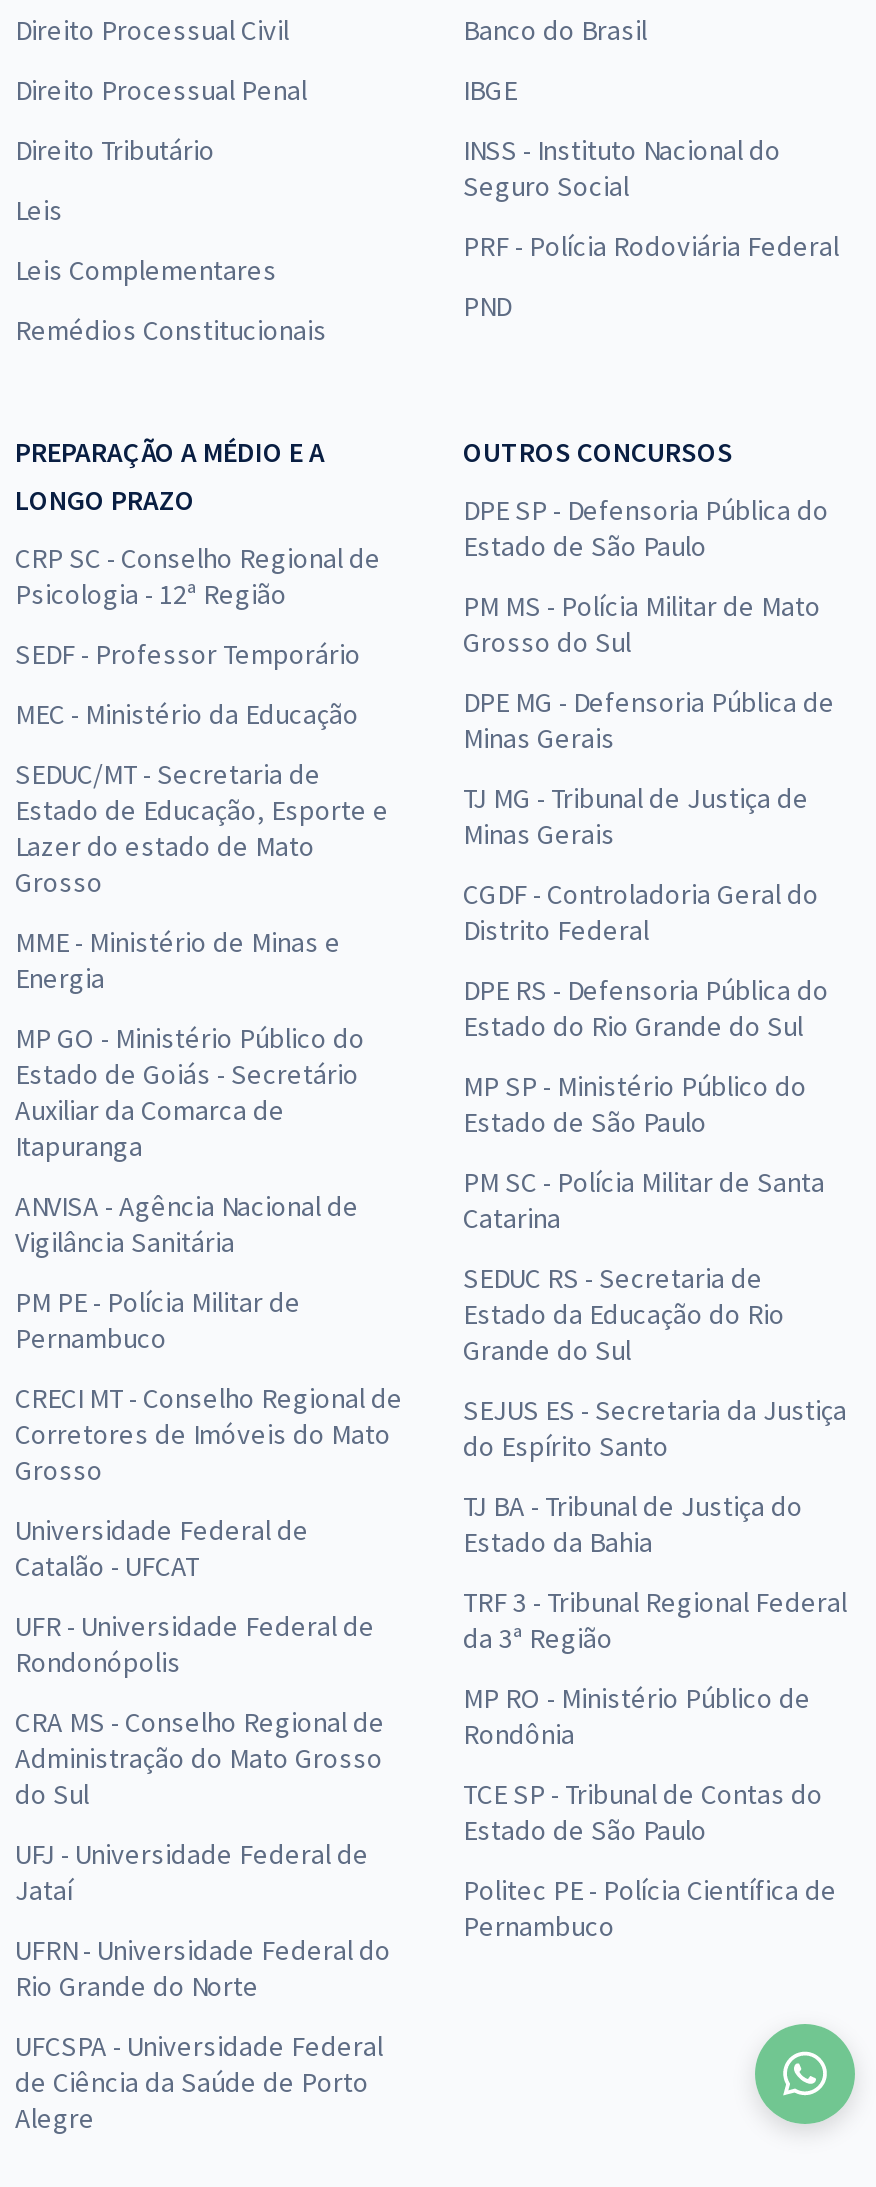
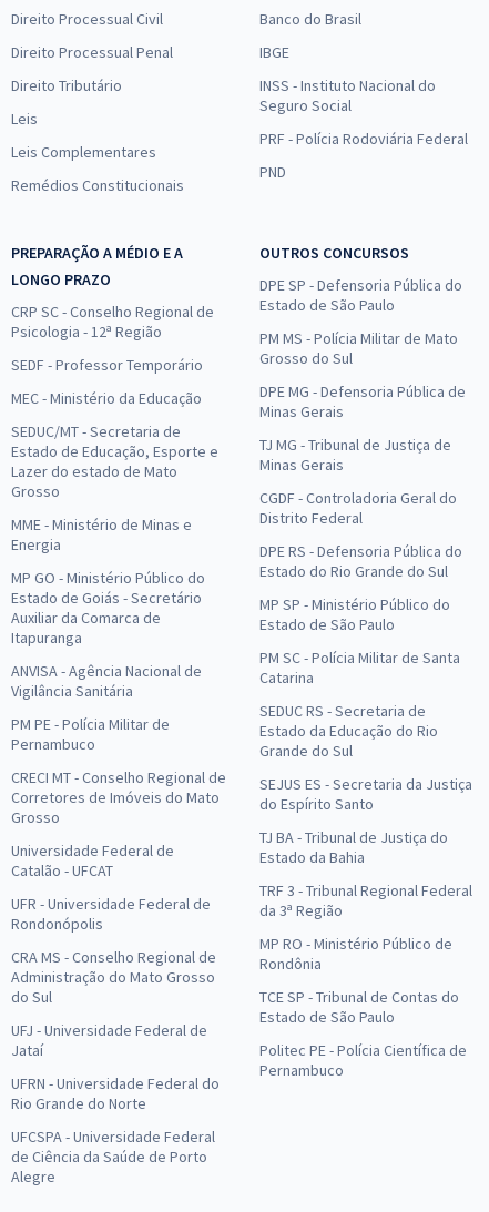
- [image]
